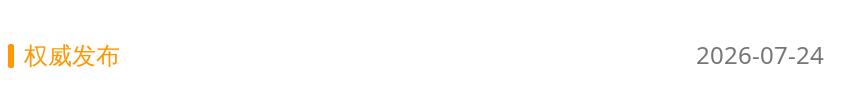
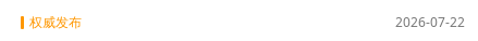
- 2026-07-24
+ 2026-07-22
